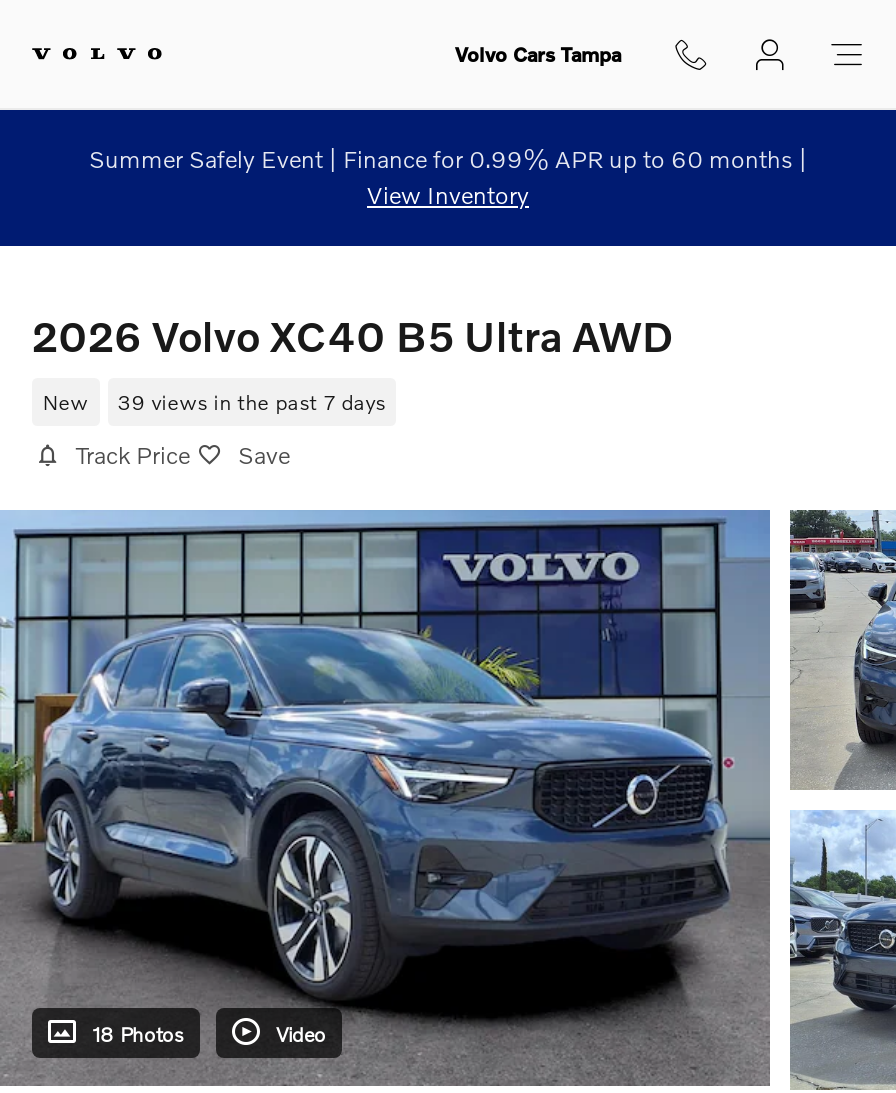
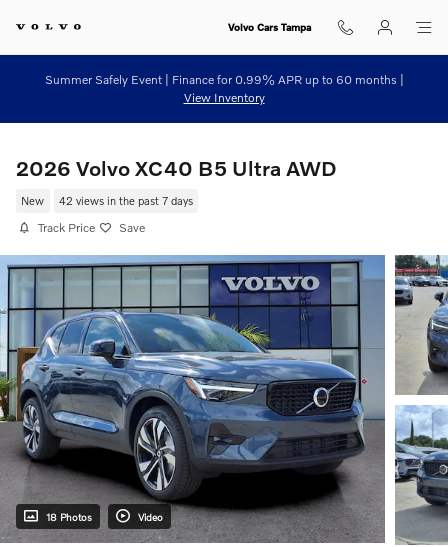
- 39 views in the past 7 days
+ 42 views in the past 7 days
